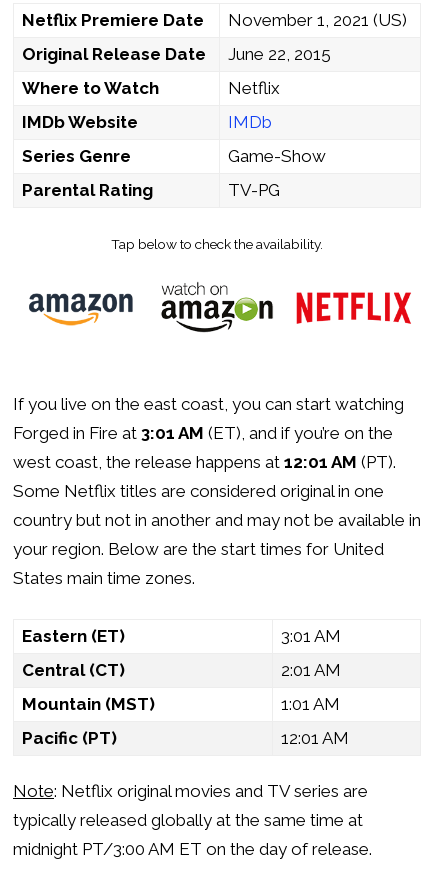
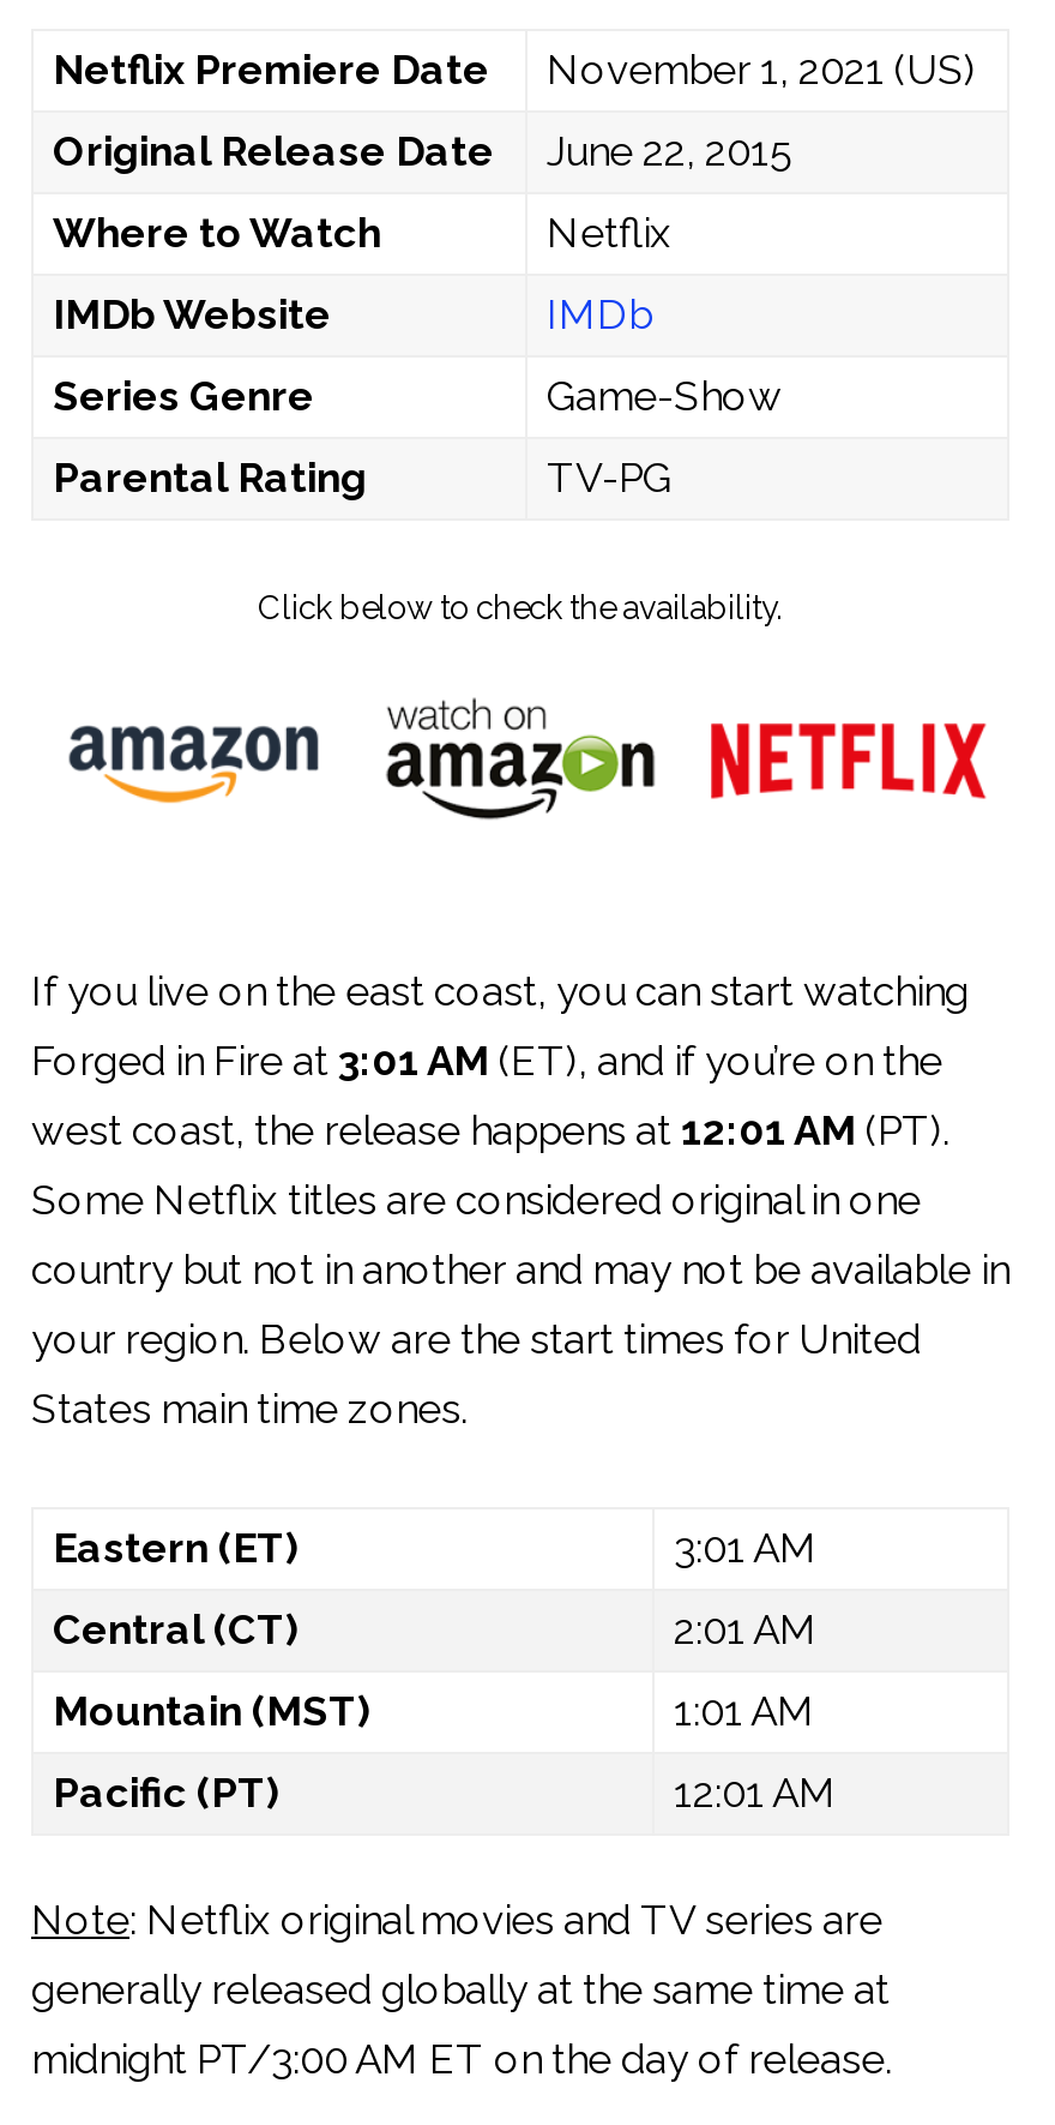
- Tap below to check the availability.
+ Click below to check the availability.

- typically released globally at the same time at
+ generally released globally at the same time at
